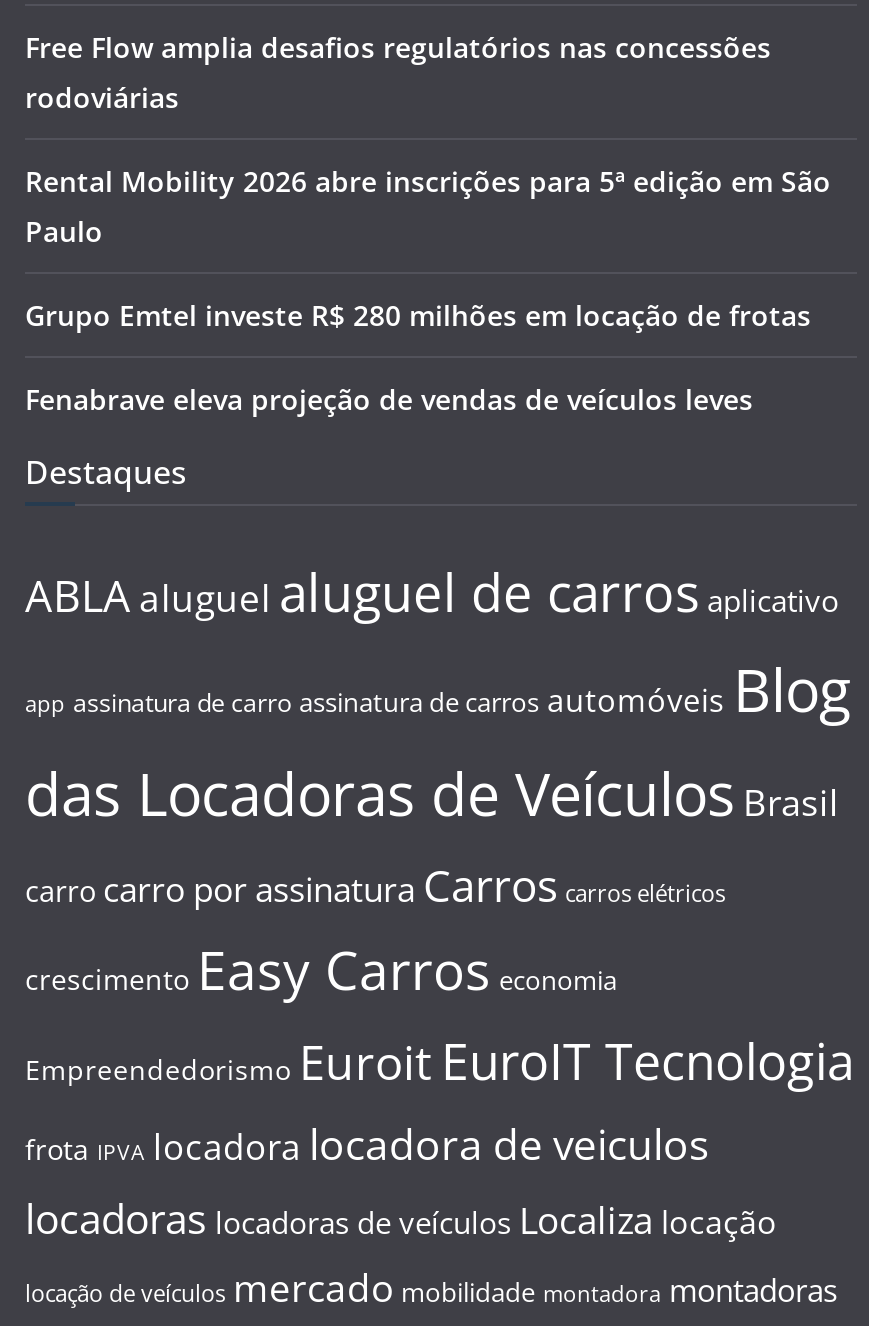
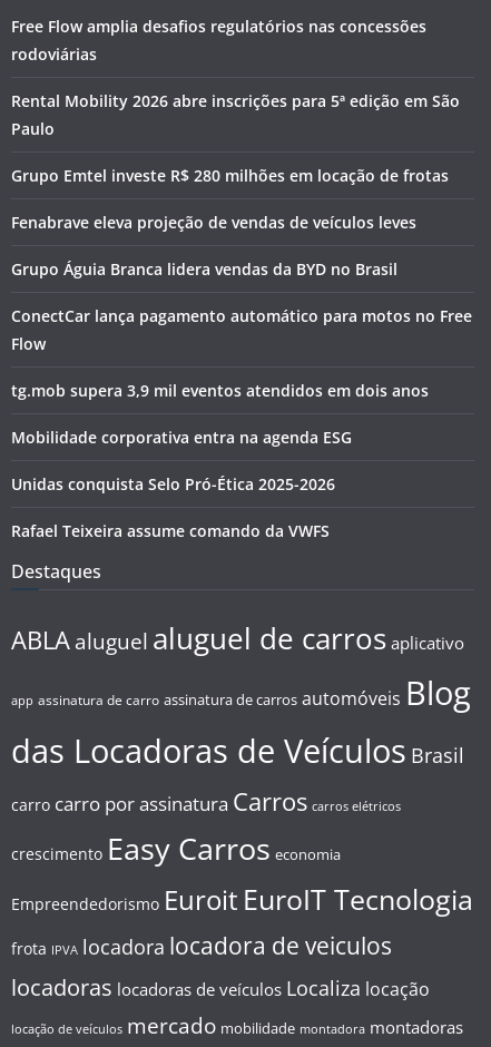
+ Grupo Águia Branca lidera vendas da BYD no Brasil
+ ConectCar lança pagamento automático para motos no Free
+ Flow
+ tg.mob supera 3,9 mil eventos atendidos em dois anos
+ Mobilidade corporativa entra na agenda ESG
+ Unidas conquista Selo Pró-Ética 2025-2026
+ Rafael Teixeira assume comando da VWFS
